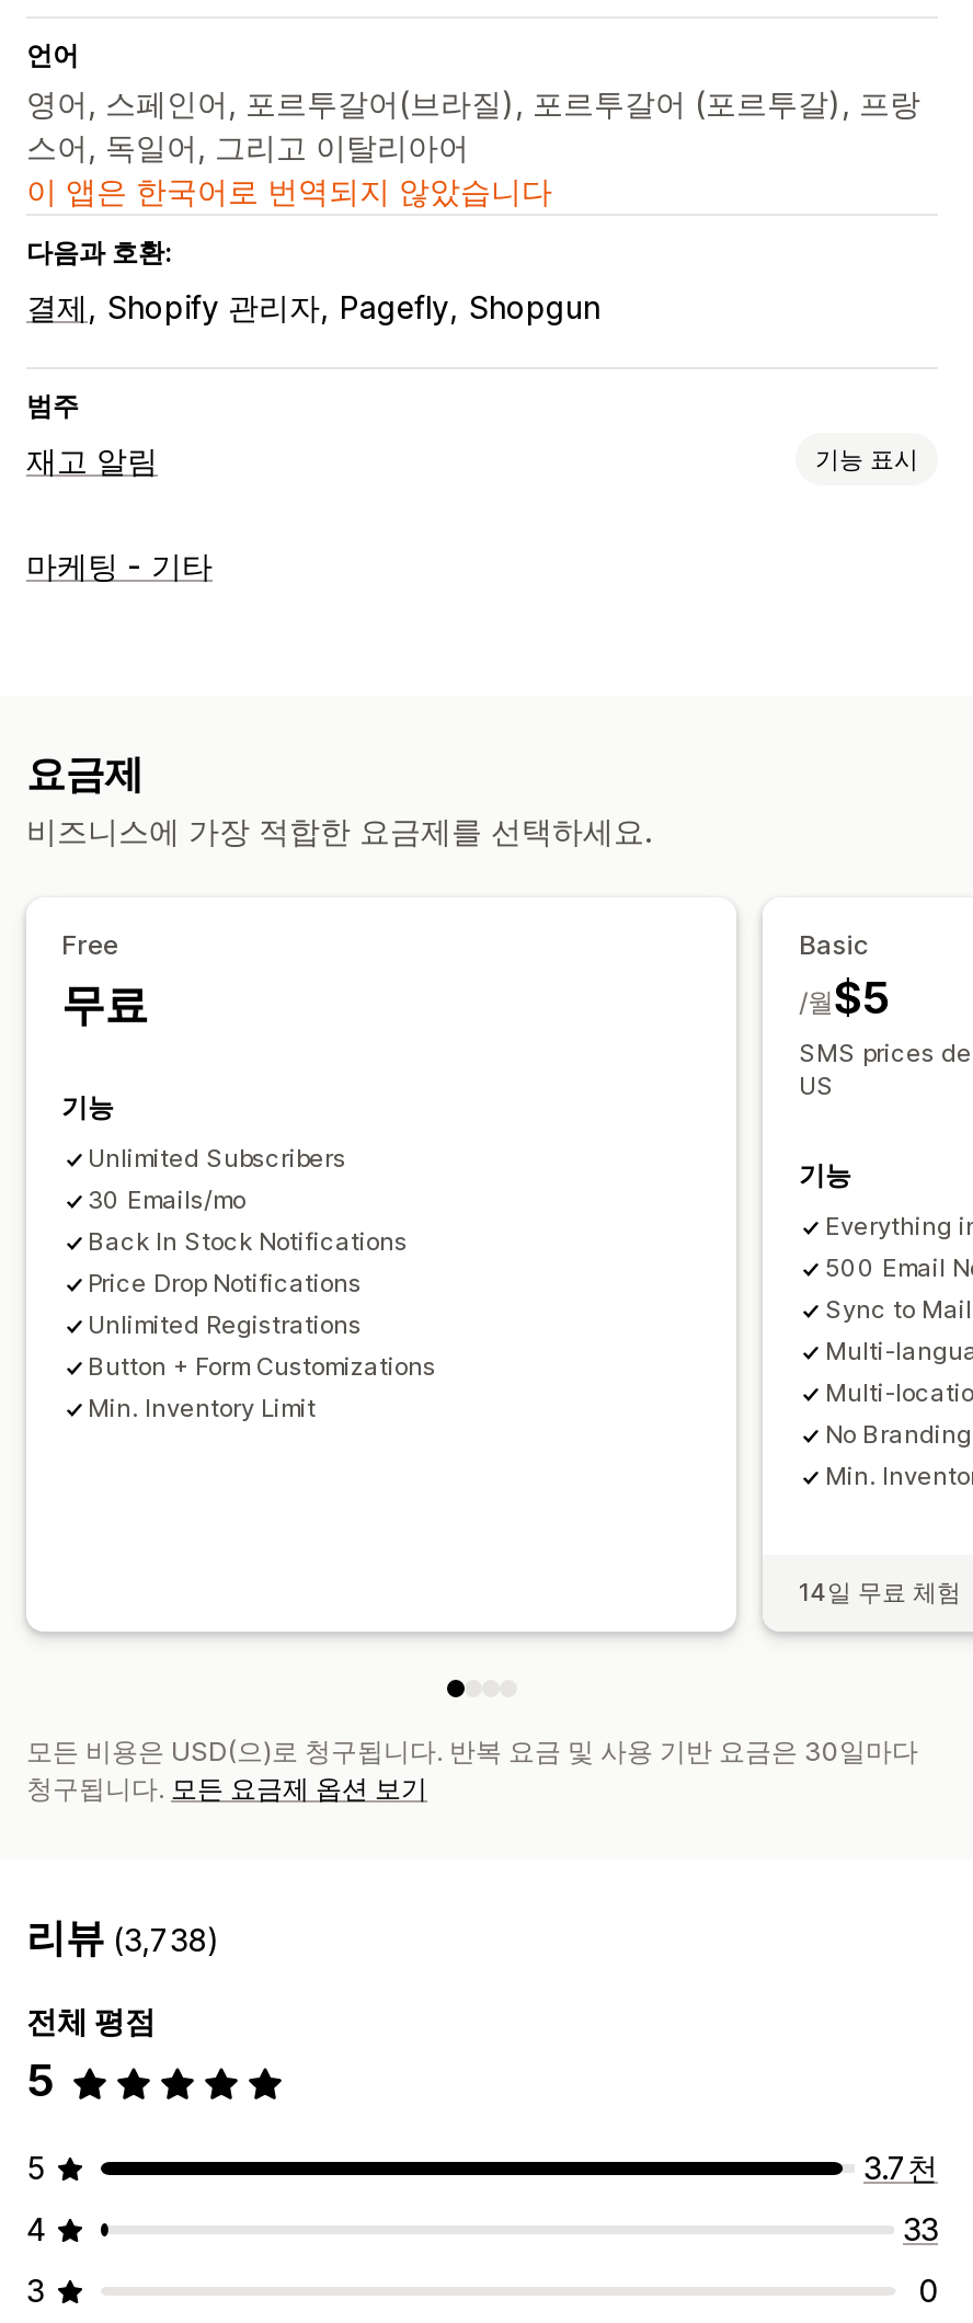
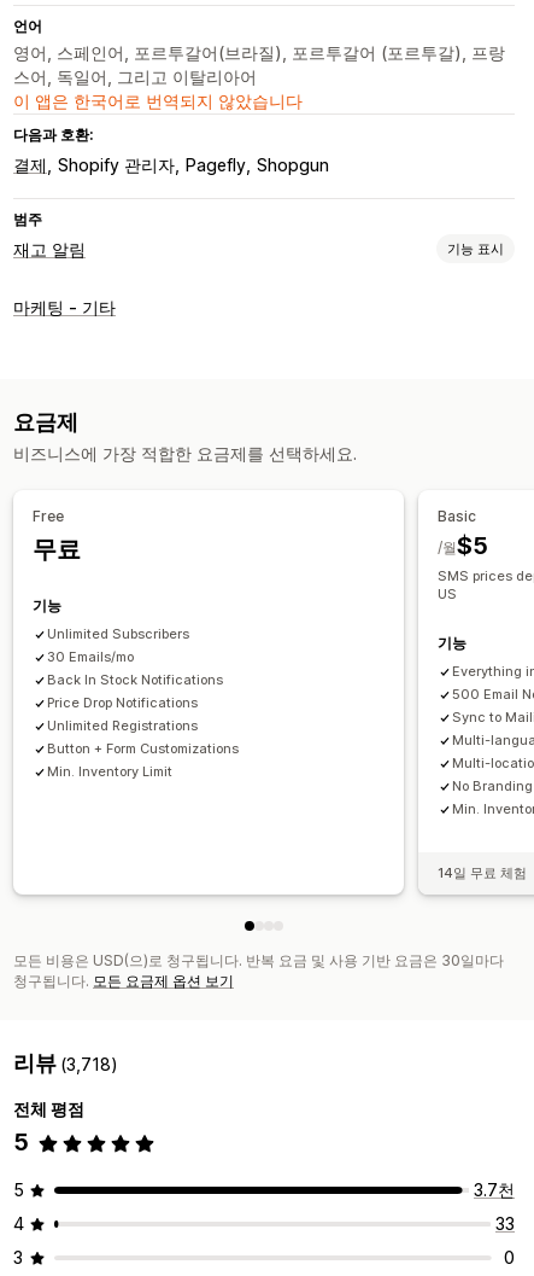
- 리뷰 (3,738)
+ 리뷰 (3,718)
